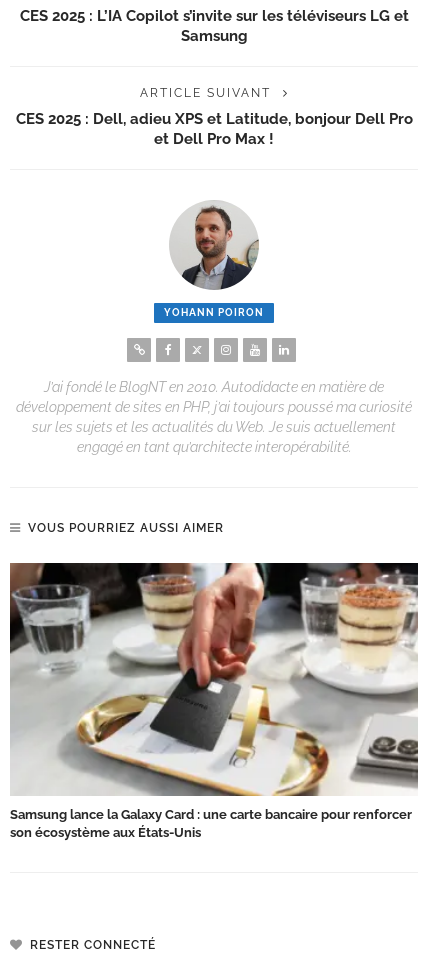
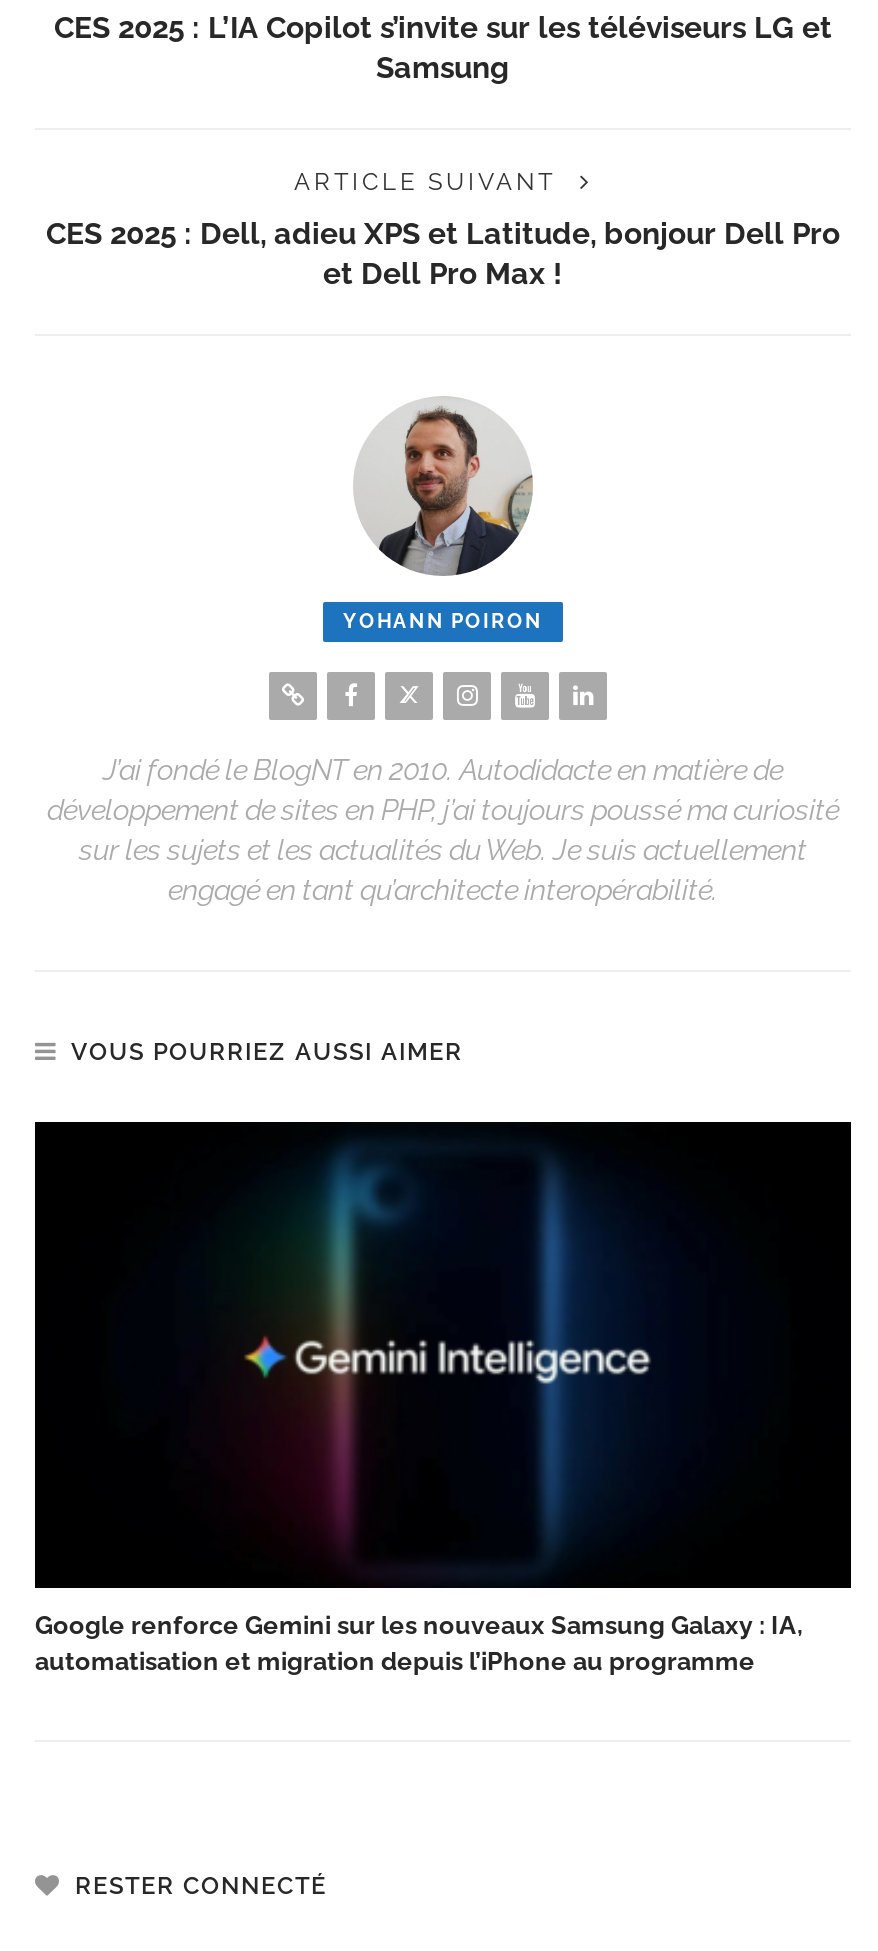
- [image]
- Samsung lance la Galaxy Card : une carte bancaire pour renforcer
- son écosystème aux États-Unis
+ [image]
+ Google renforce Gemini sur les nouveaux Samsung Galaxy : IA,
+ automatisation et migration depuis l’iPhone au programme
